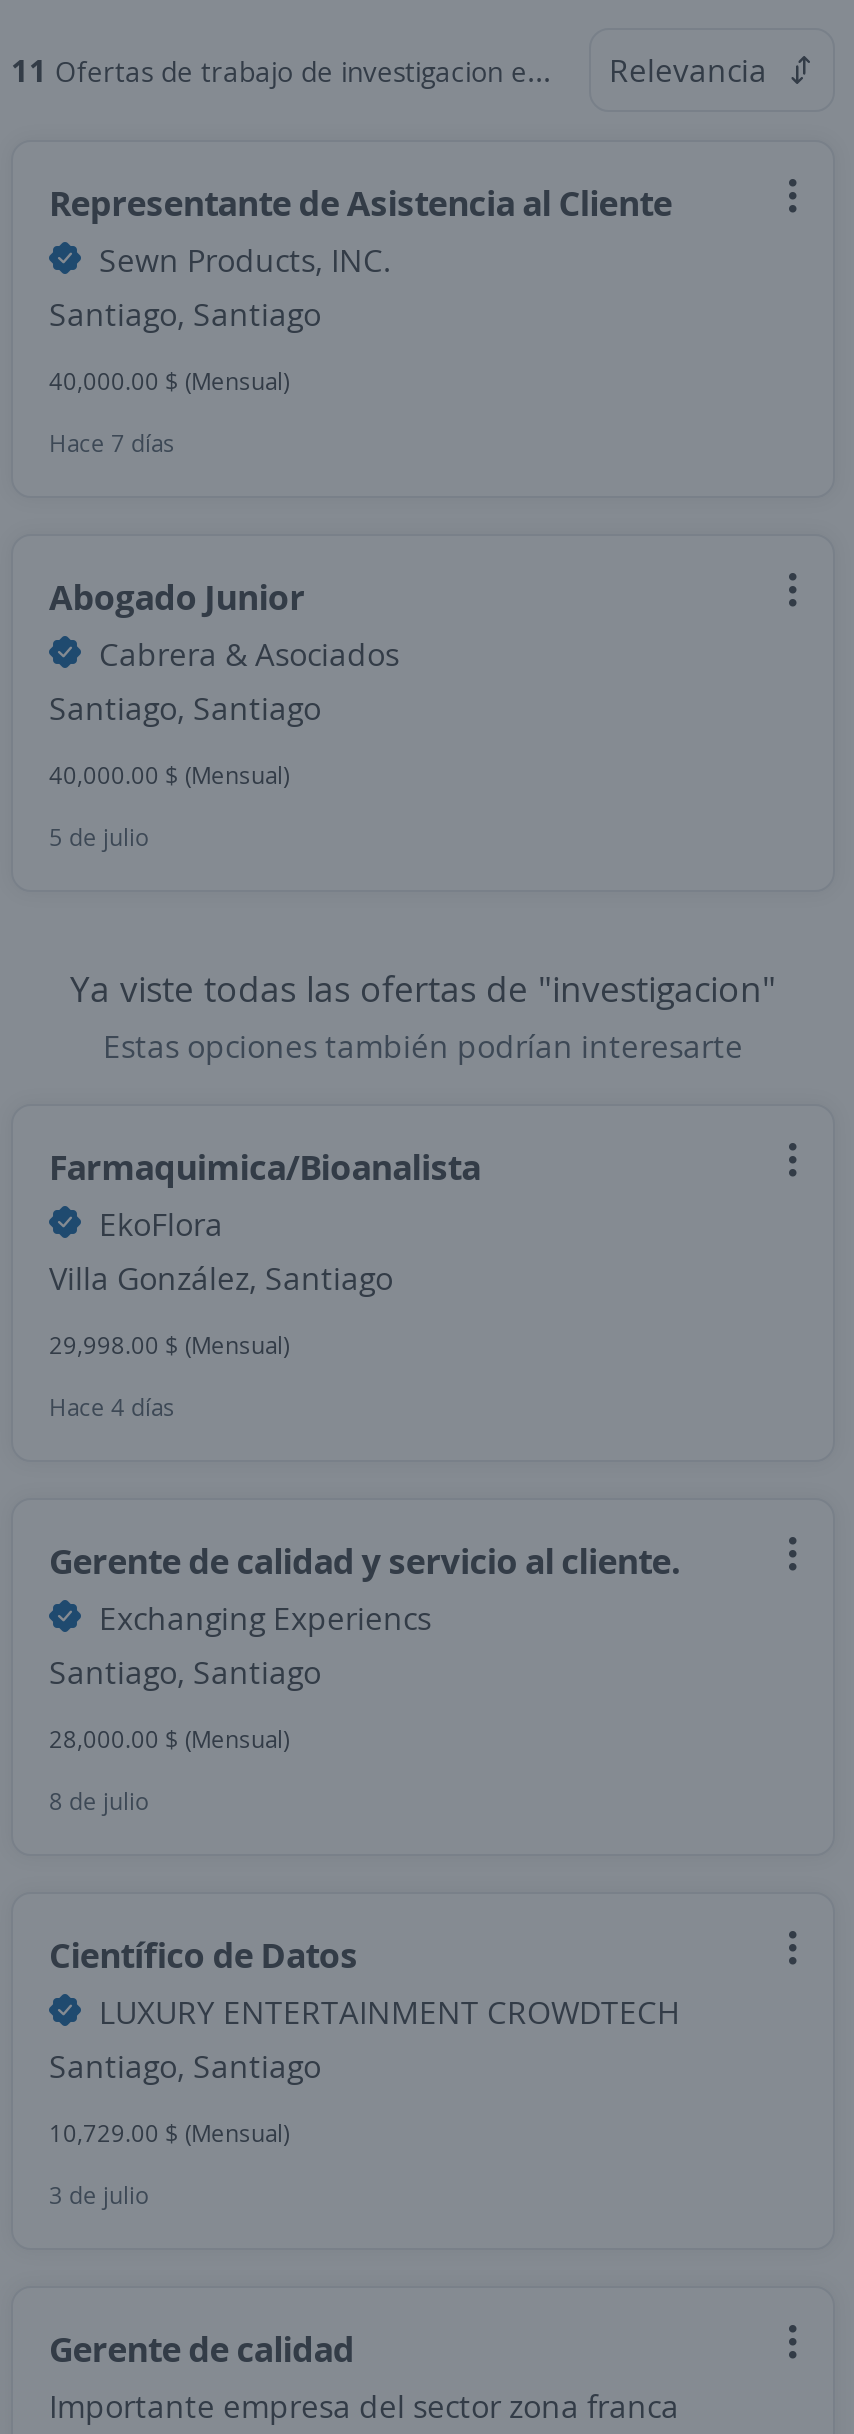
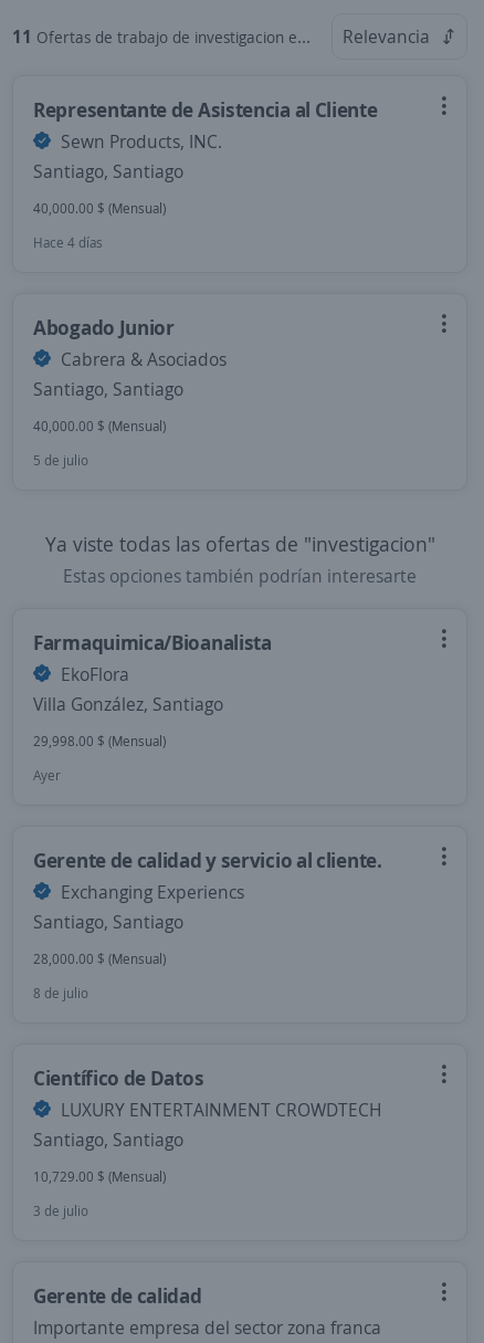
- Hace 7 días
+ Hace 4 días

- Hace 4 días
+ Ayer
